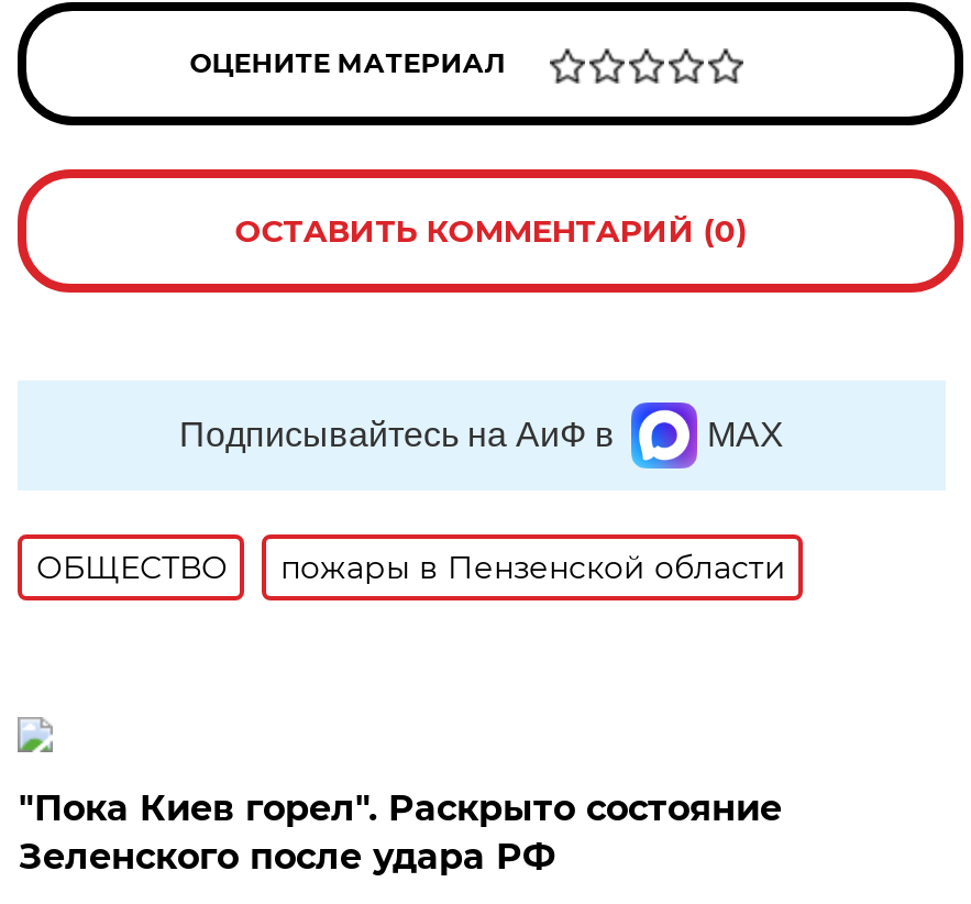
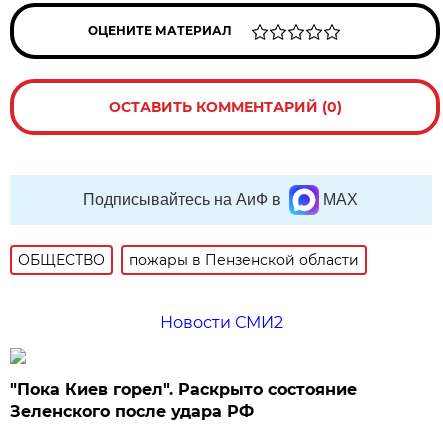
+ Новости СМИ2
